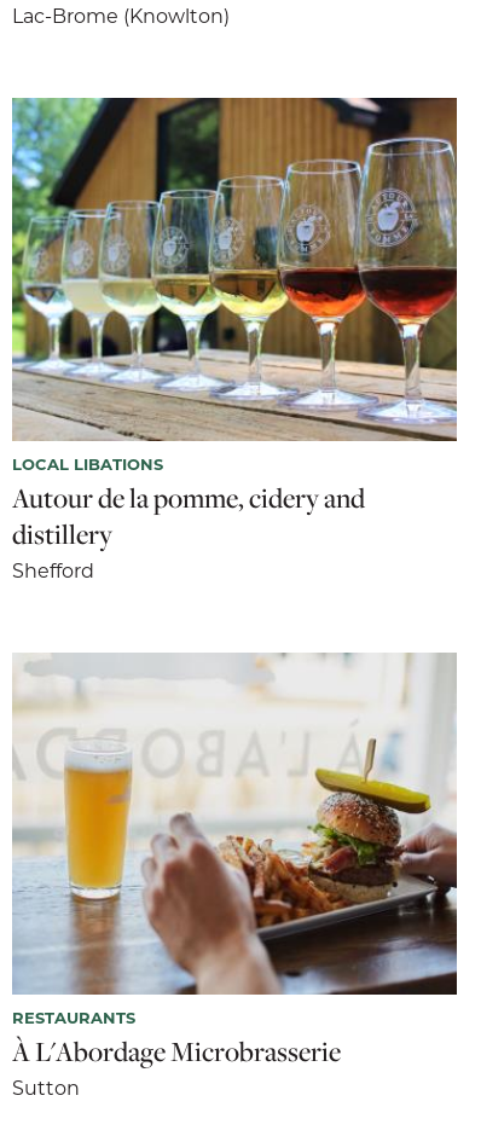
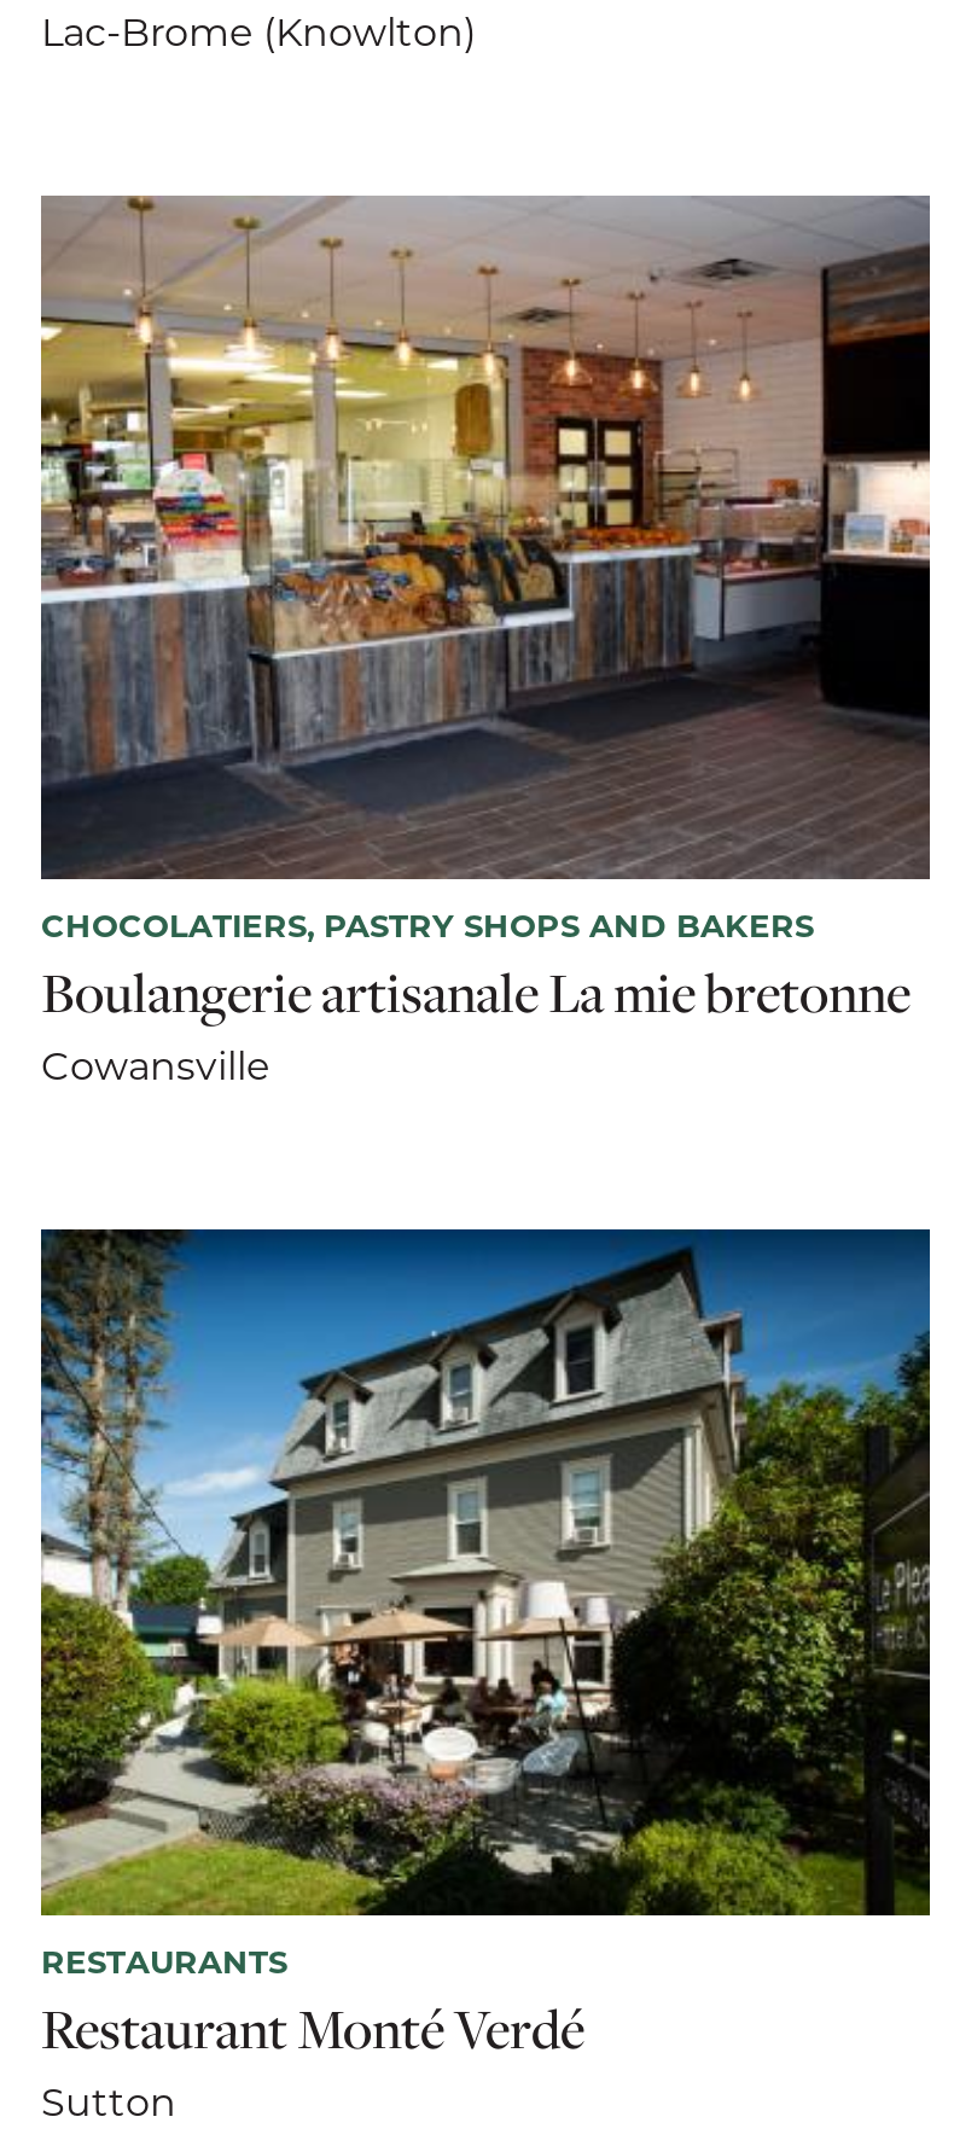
- [image]
- LOCAL LIBATIONS
- Autour de la pomme, cidery and
- distillery
- Shefford
+ [image]
+ CHOCOLATIERS, PASTRY SHOPS AND BAKERS
+ Boulangerie artisanale La mie bretonne
+ Cowansville

- [image]
- À L'Abordage Microbrasserie
+ [image]
+ Restaurant Monté Verdé
